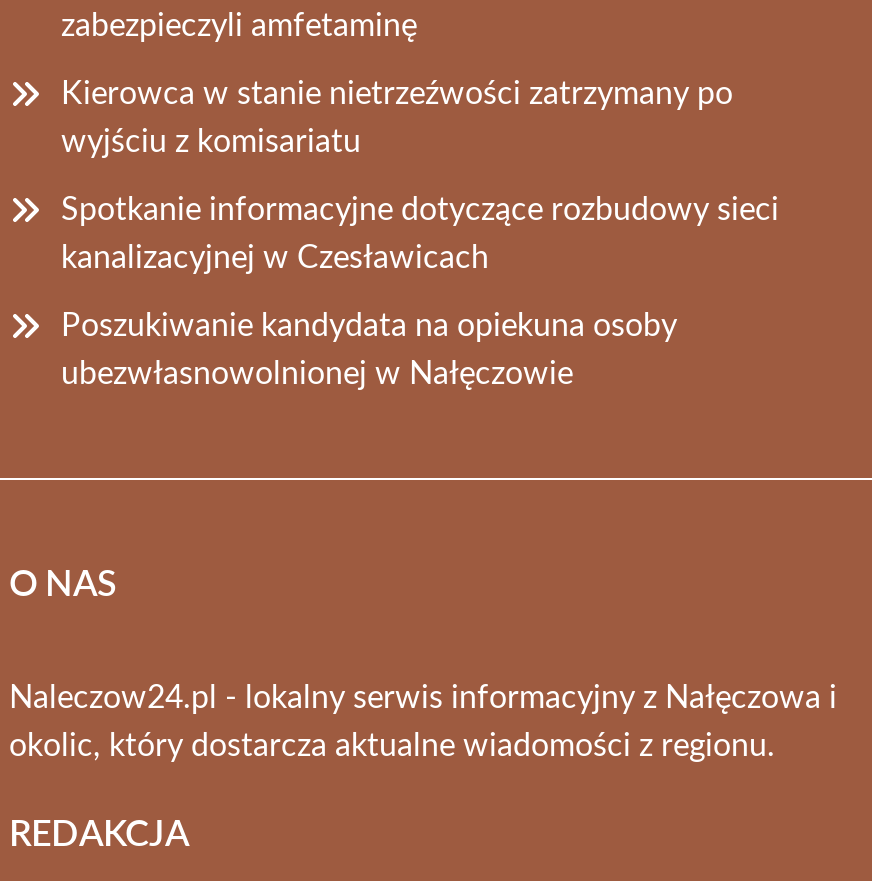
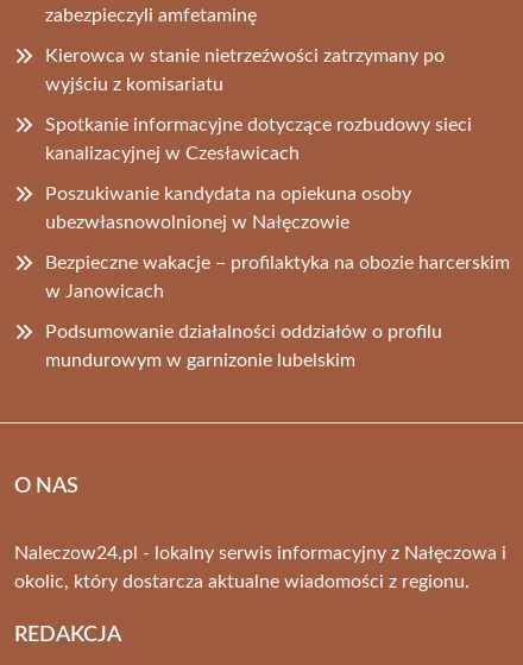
+ Bezpieczne wakacje – profilaktyka na obozie harcerskim
+ w Janowicach
+ Podsumowanie działalności oddziałów o profilu
+ mundurowym w garnizonie lubelskim
